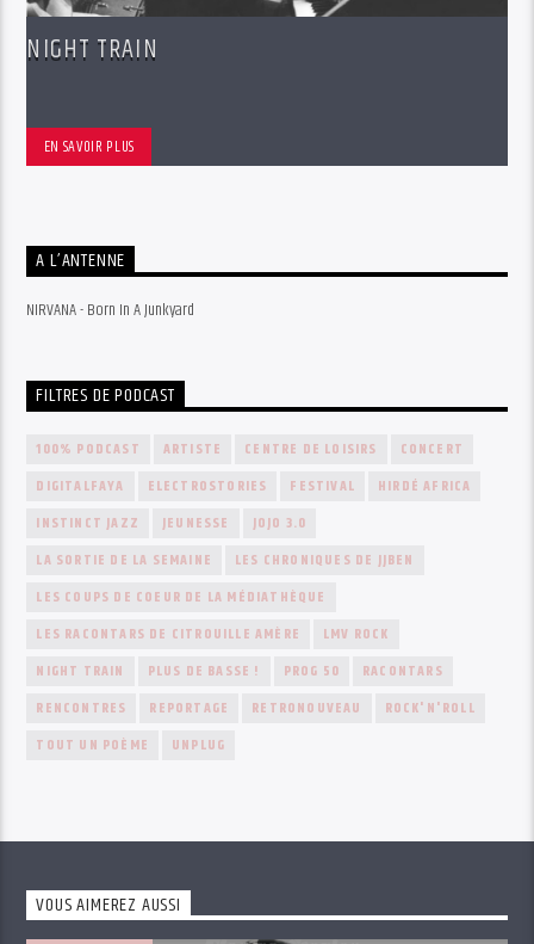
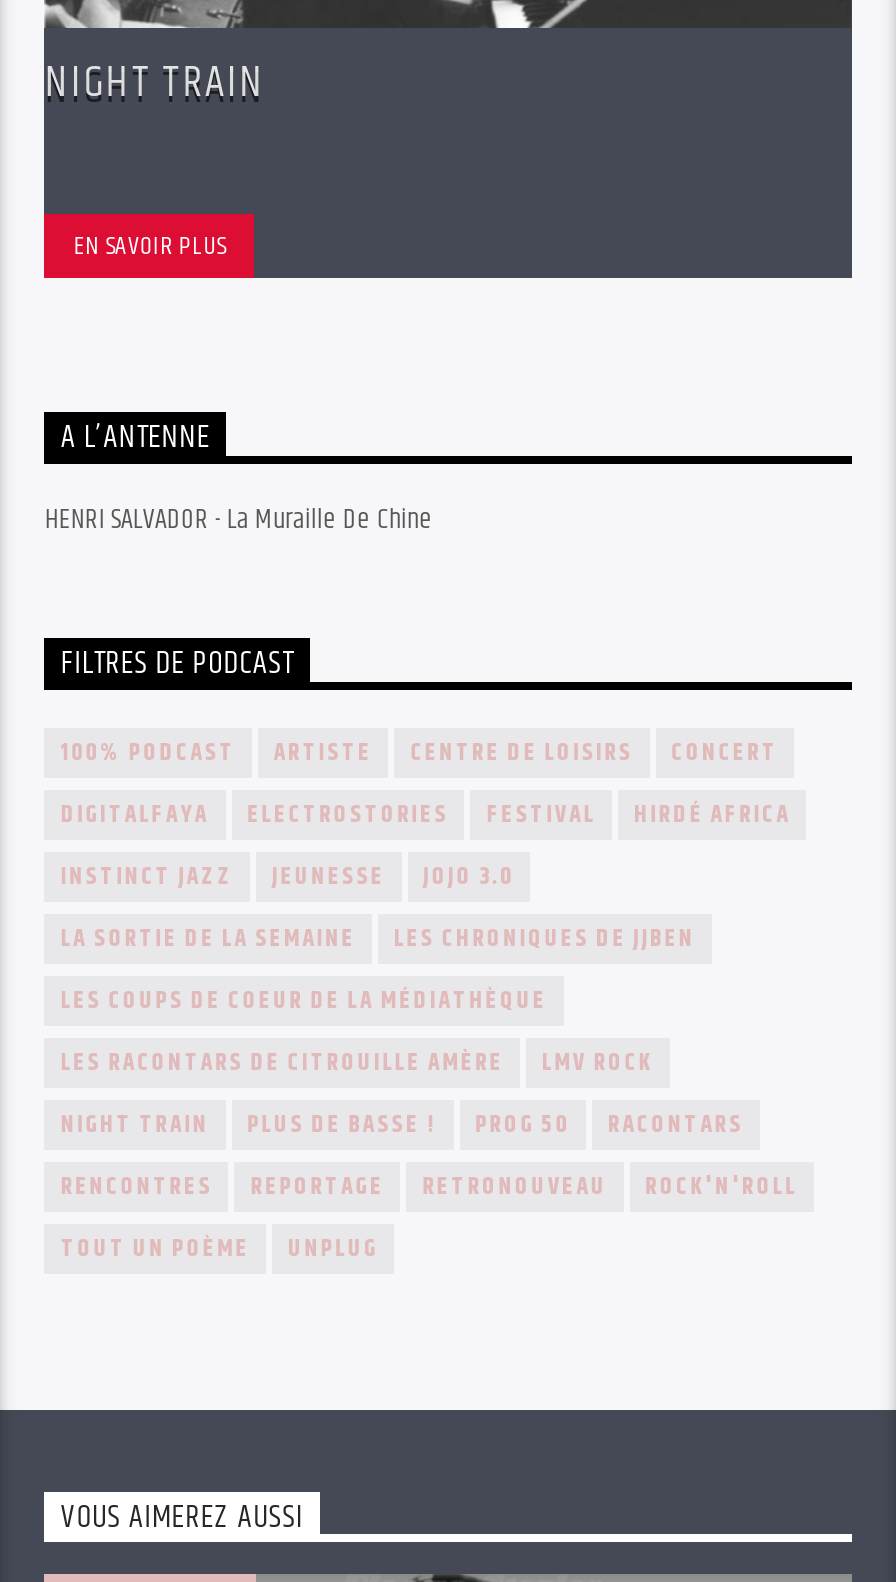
- NIRVANA - Born In A Junkyard
+ HENRI SALVADOR - La Muraille De Chine
